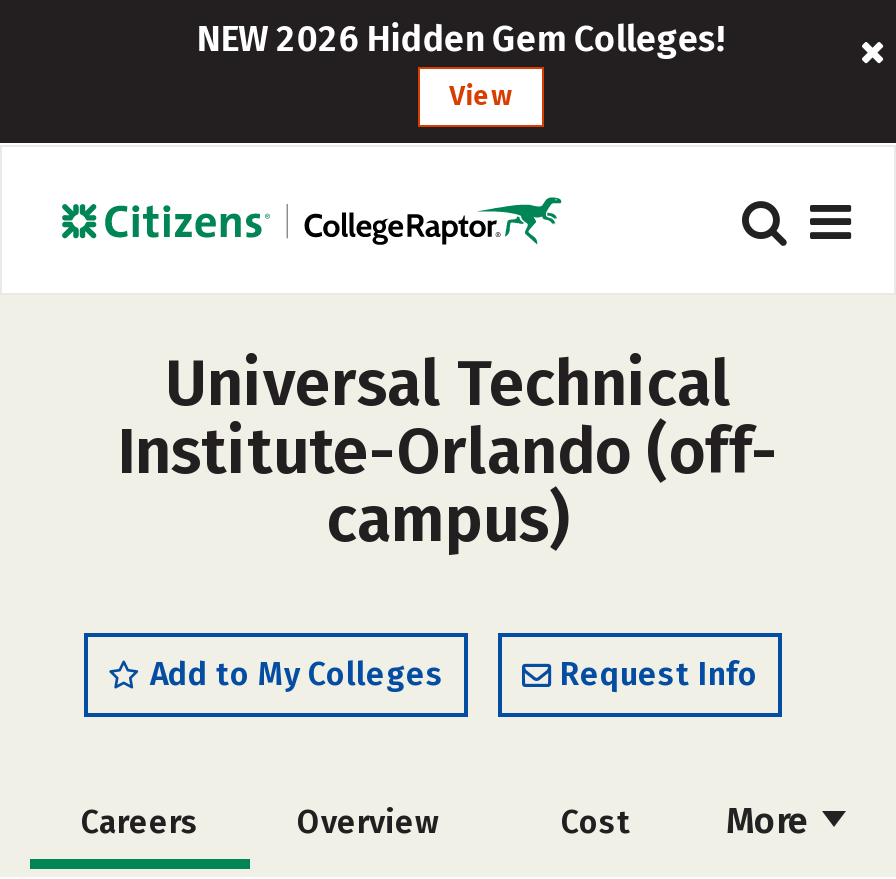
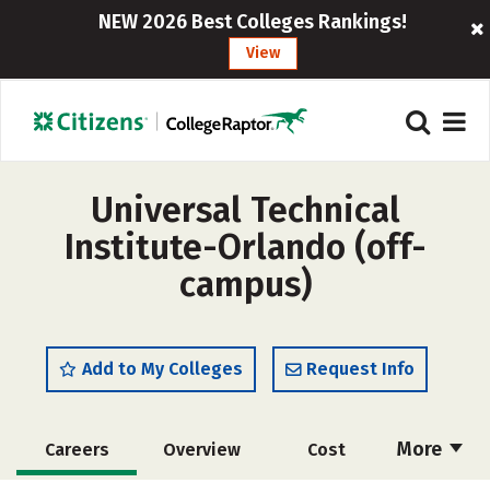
- NEW 2026 Hidden Gem Colleges!
+ NEW 2026 Best Colleges Rankings!
